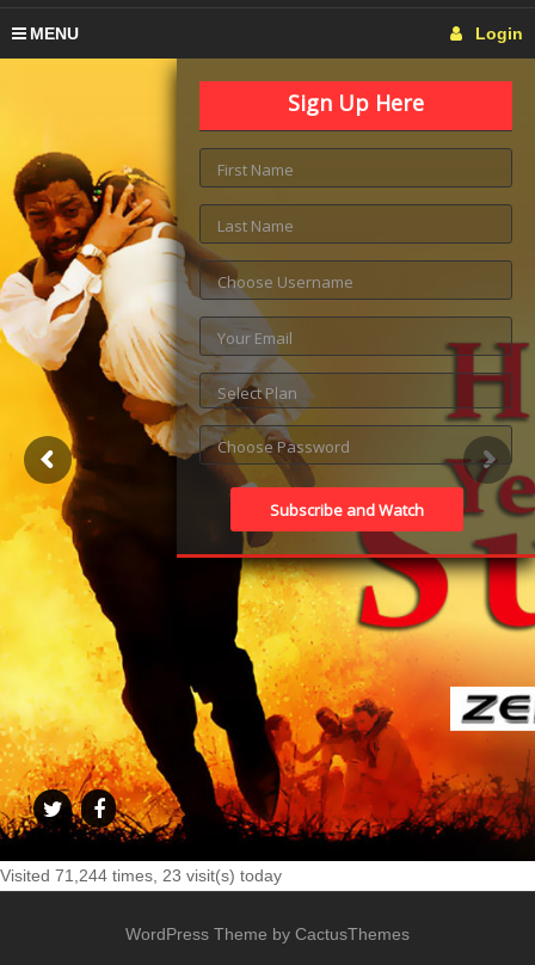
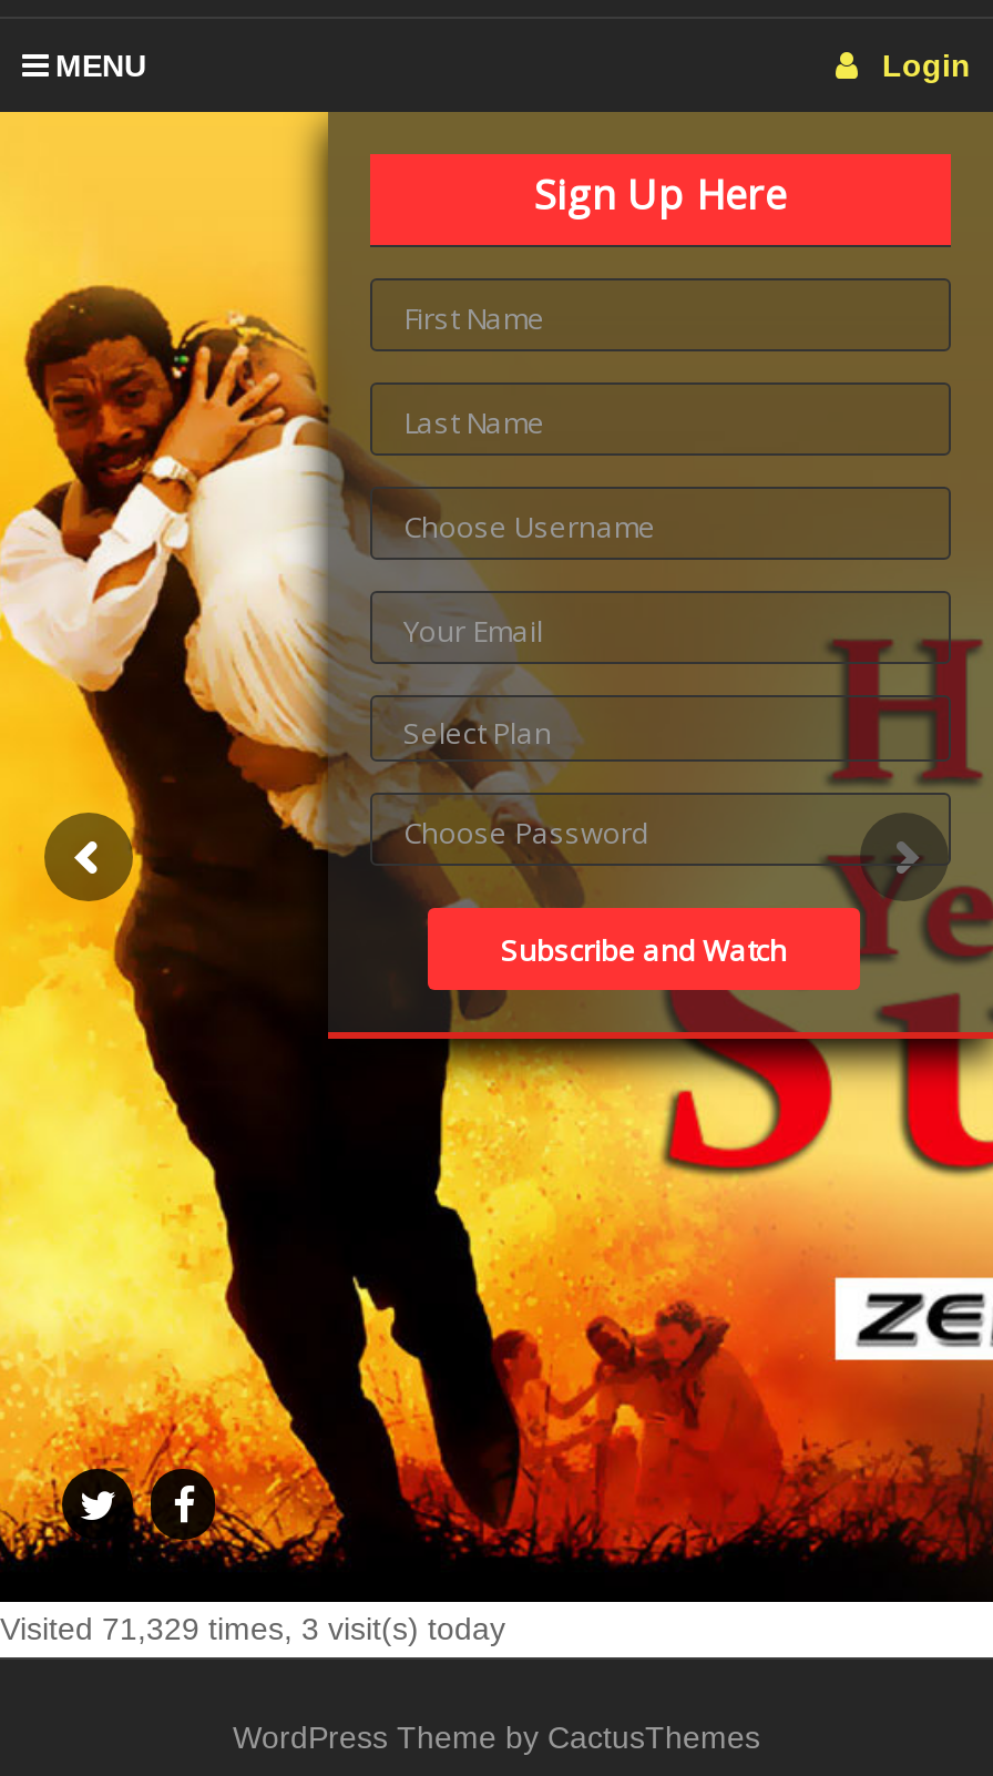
- Visited 71,244 times, 23 visit(s) today
+ Visited 71,329 times, 3 visit(s) today
